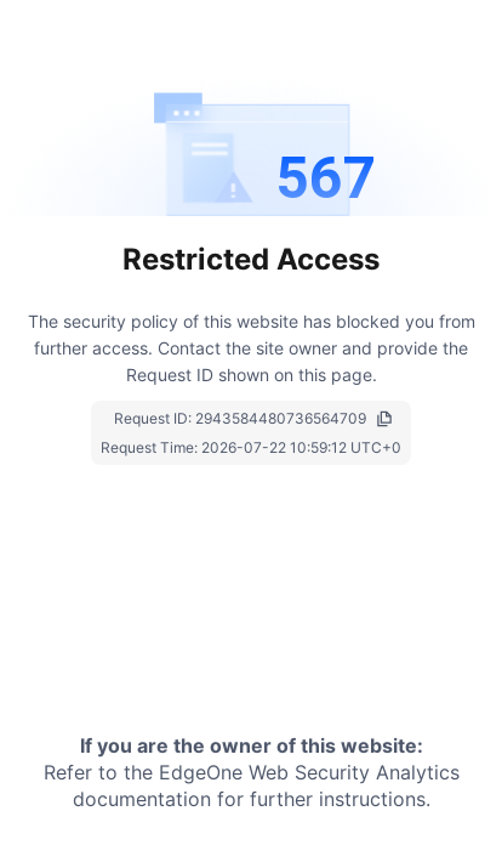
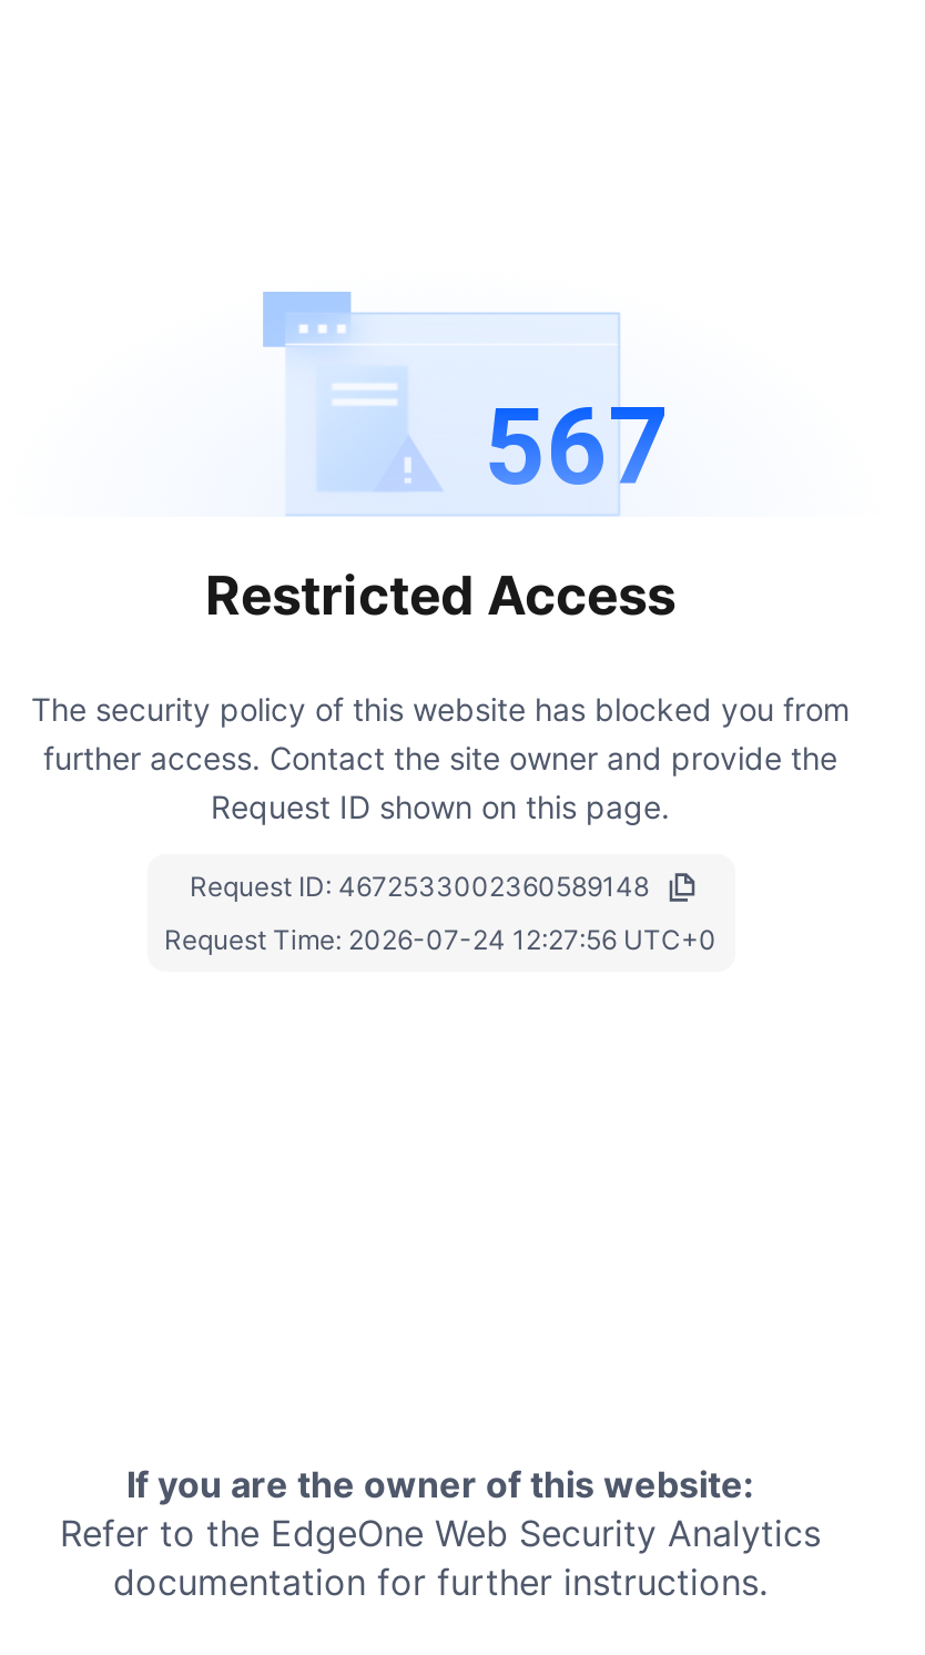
- Request ID: 2943584480736564709
+ Request ID: 4672533002360589148

- Request Time: 2026-07-22 10:59:12 UTC+0
+ Request Time: 2026-07-24 12:27:56 UTC+0
